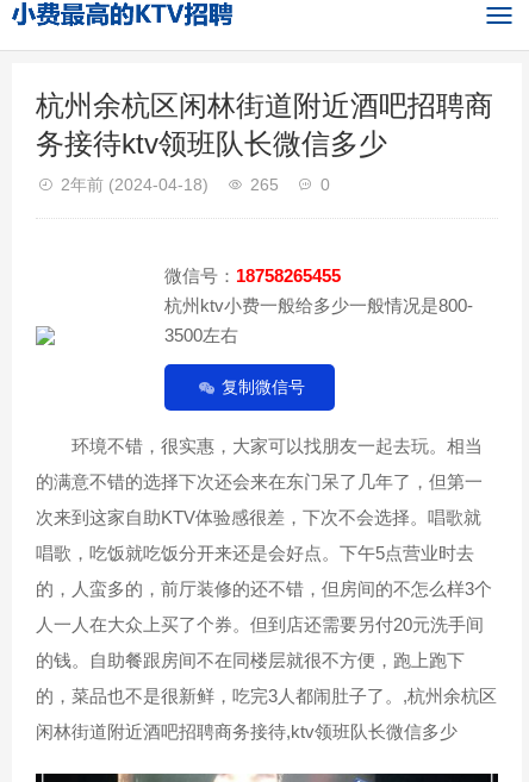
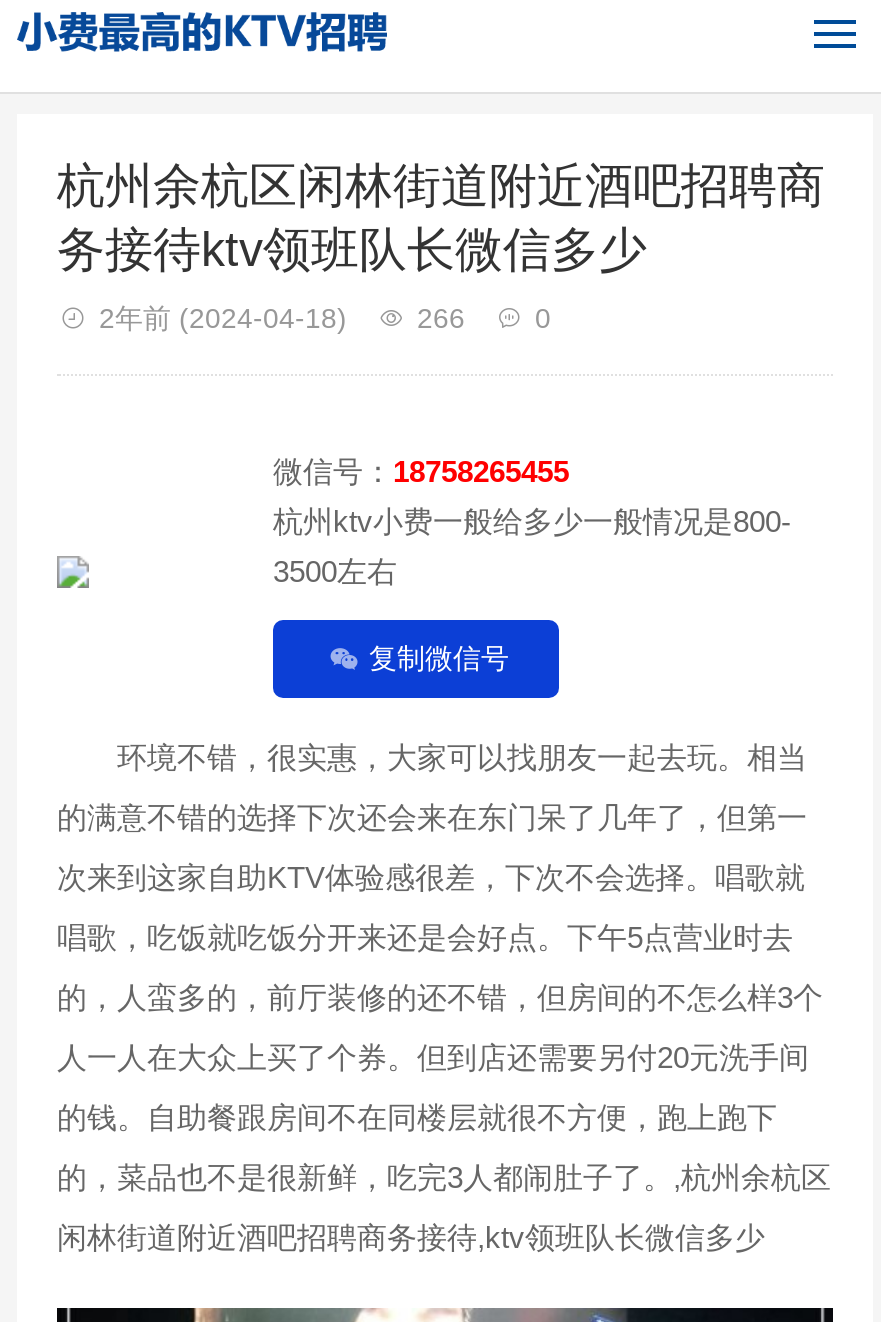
- 265
+ 266
